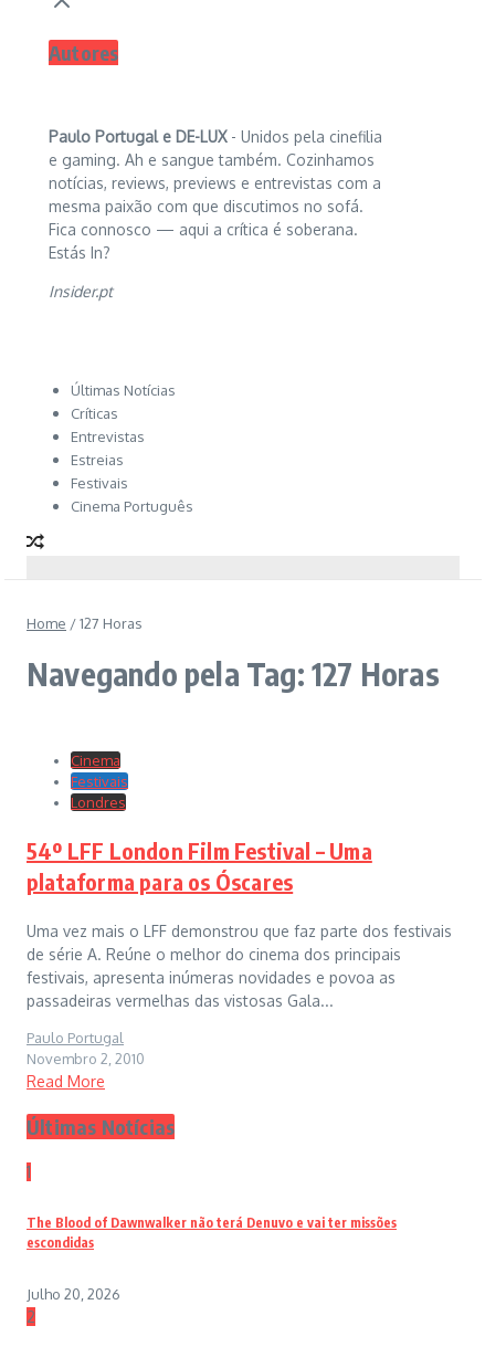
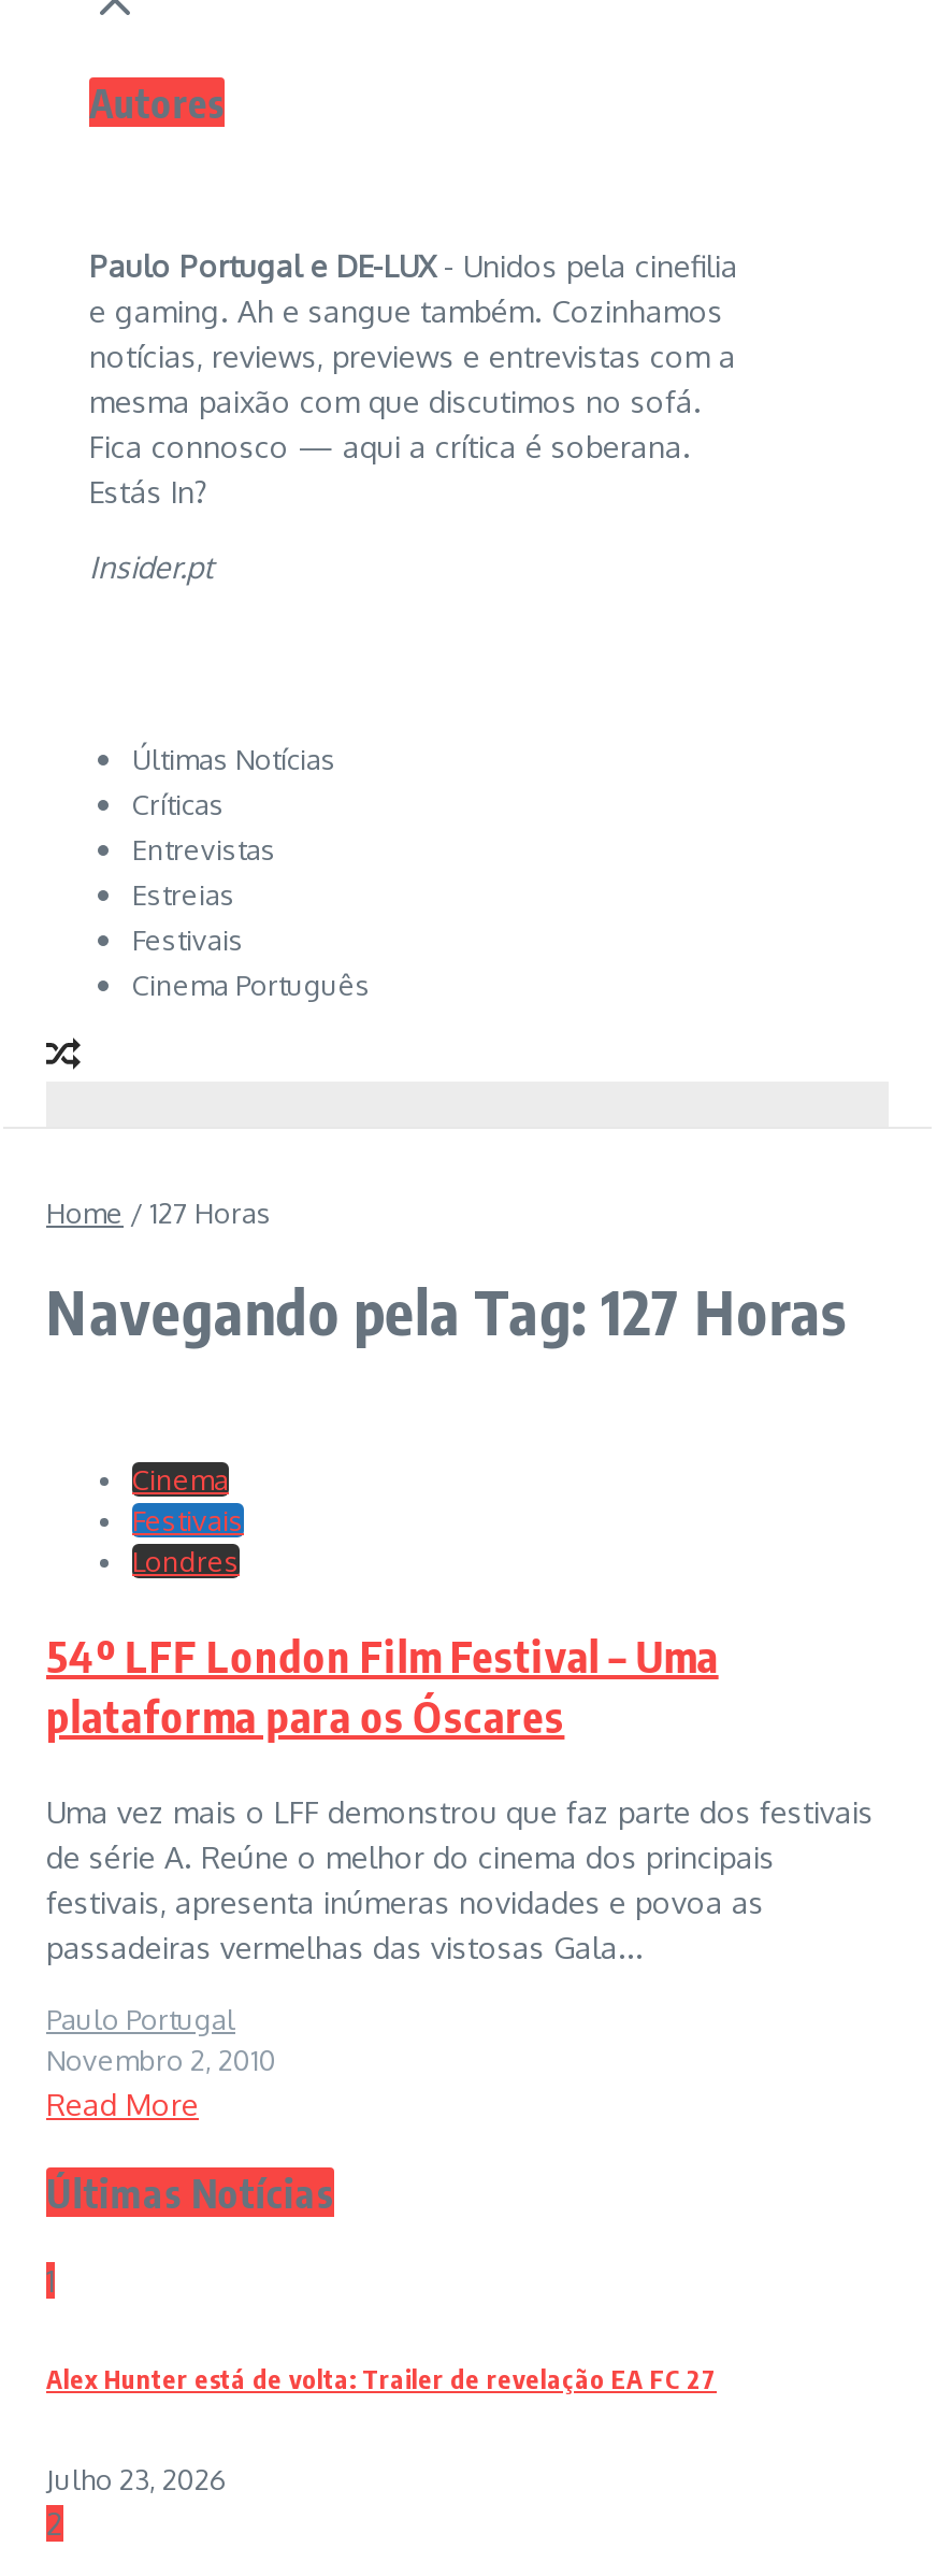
- The Blood of Dawnwalker não terá Denuvo e vai ter missões
- escondidas
+ Alex Hunter está de volta: Trailer de revelação EA FC 27

- Julho 20, 2026
+ Julho 23, 2026
